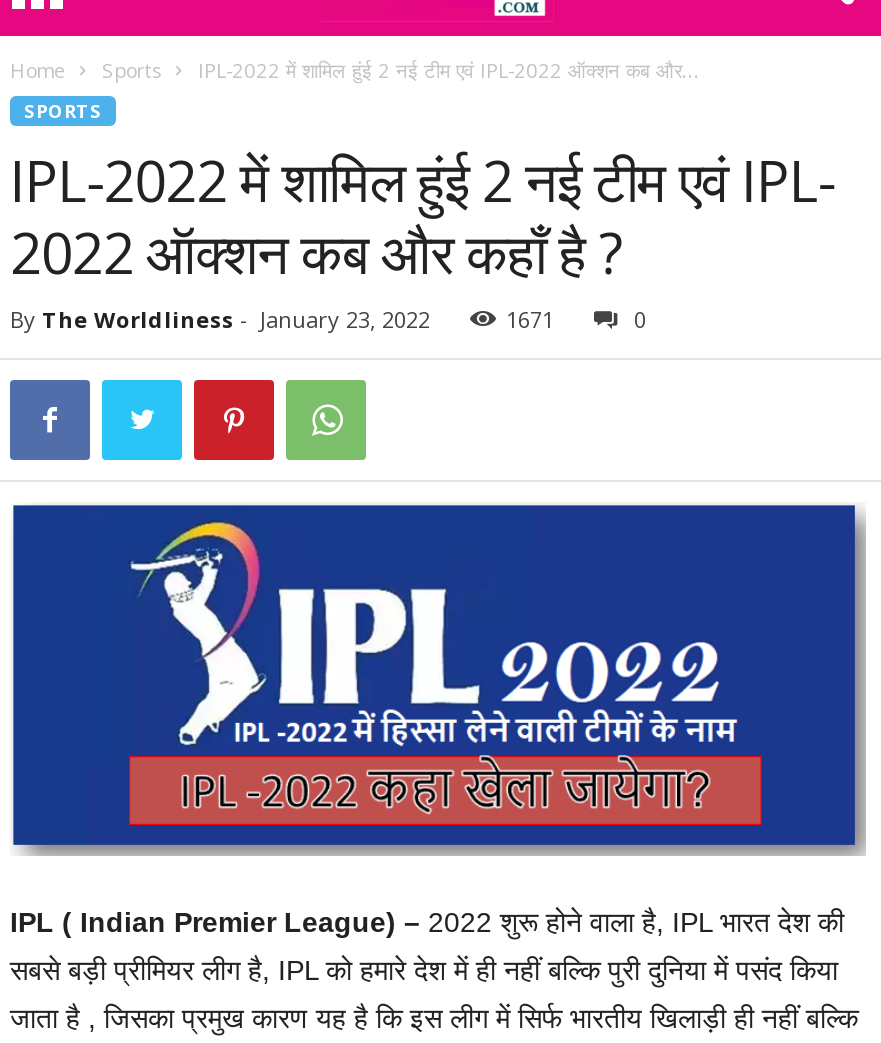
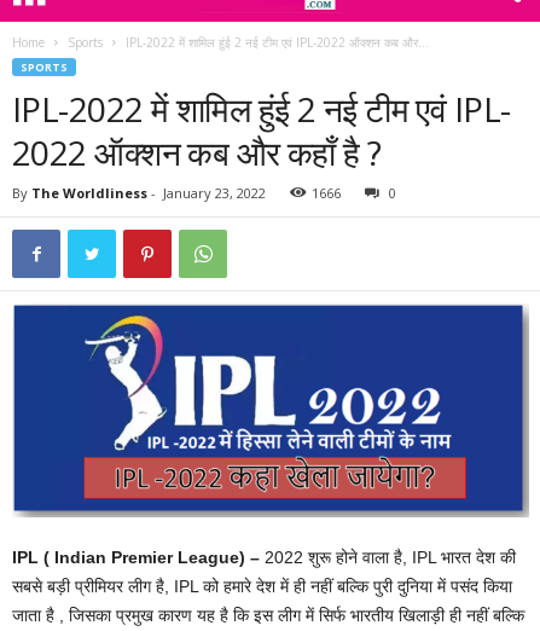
- 1671
+ 1666
